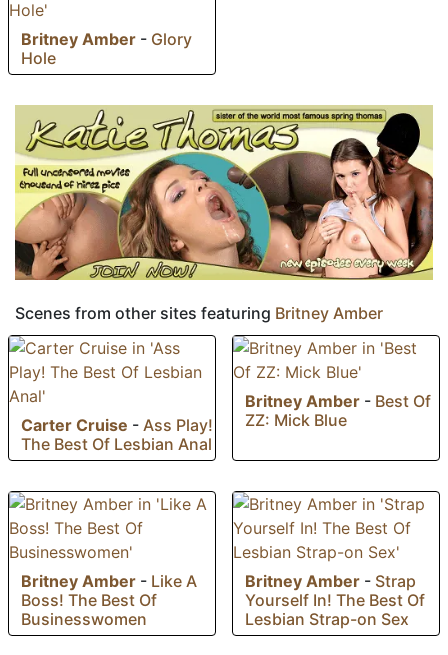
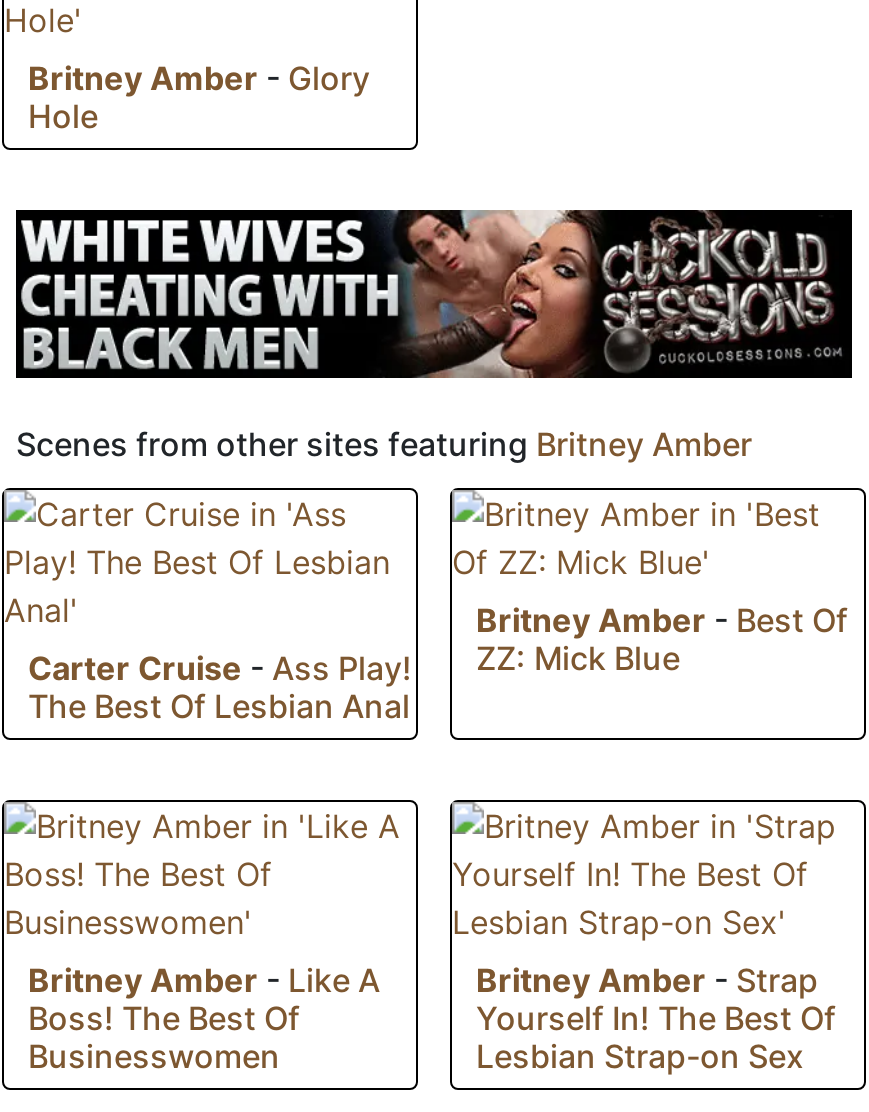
- [image]
+ [image]
